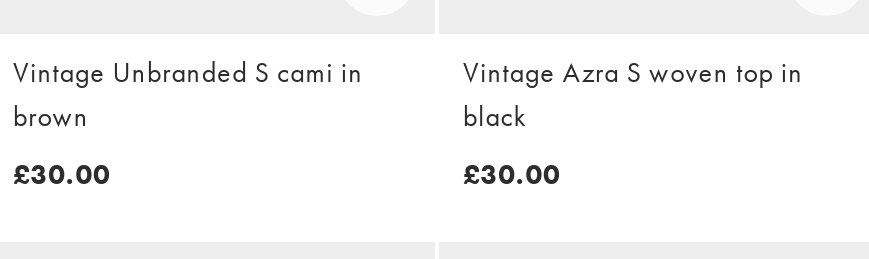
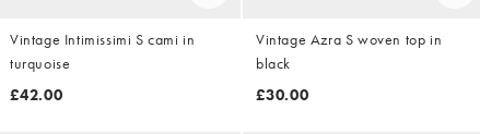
- Vintage Unbranded S cami in
- brown
+ Vintage Intimissimi S cami in
+ turquoise

- £30.00
+ £42.00
